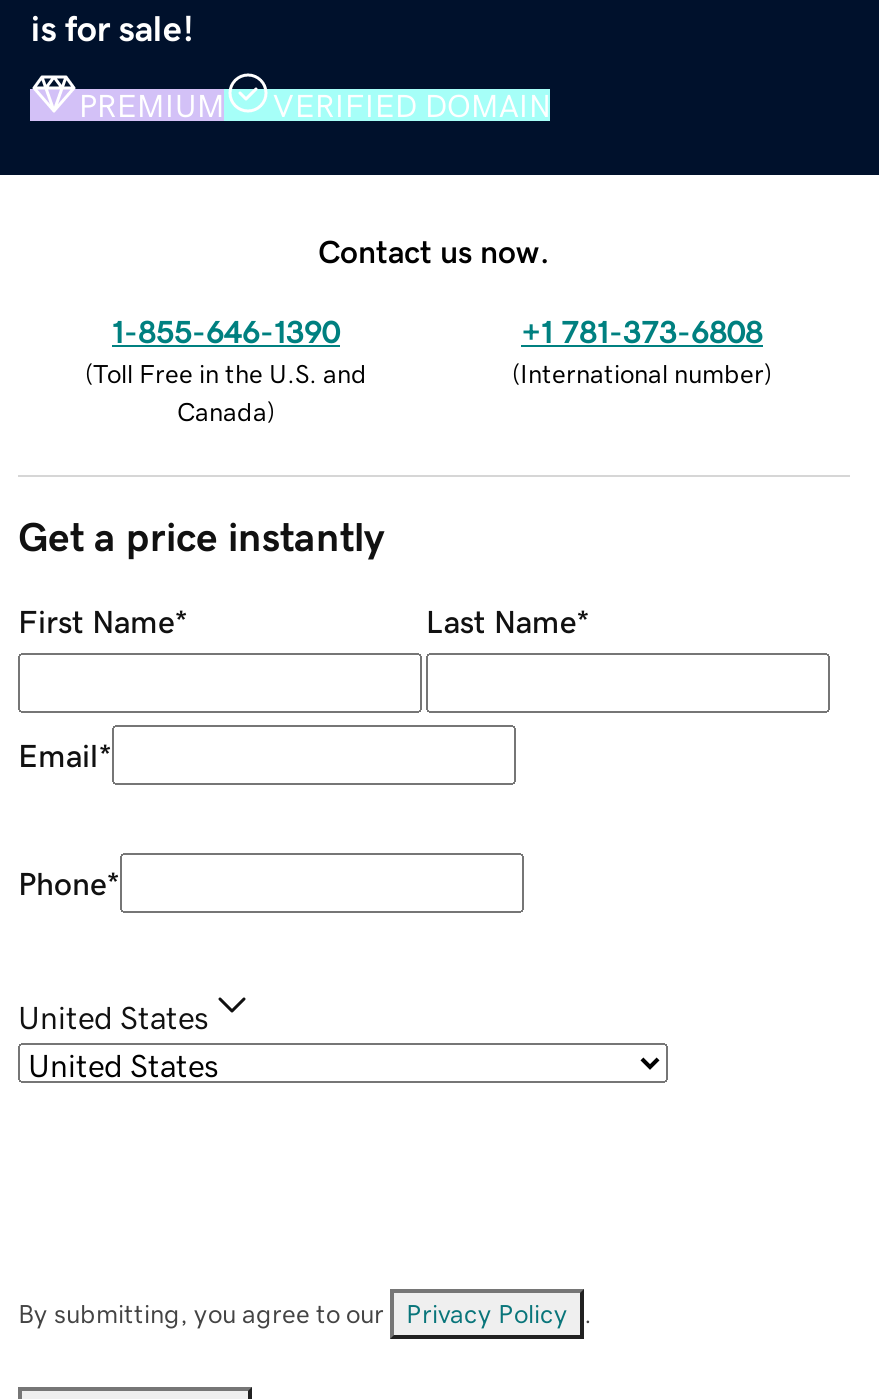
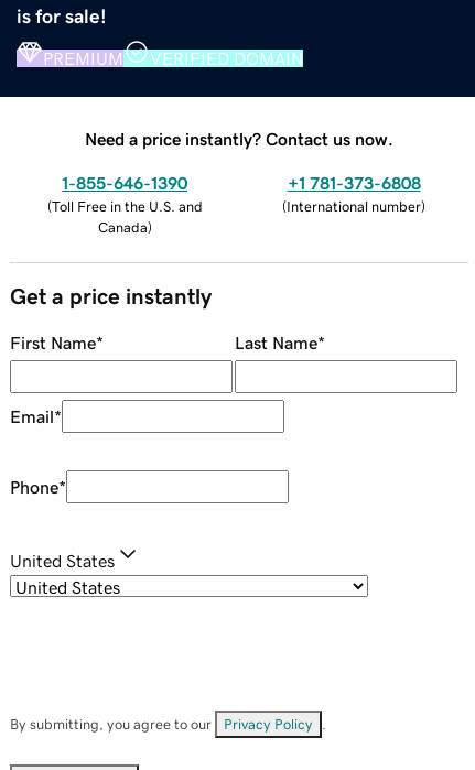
- Contact us now.
+ Need a price instantly? Contact us now.
